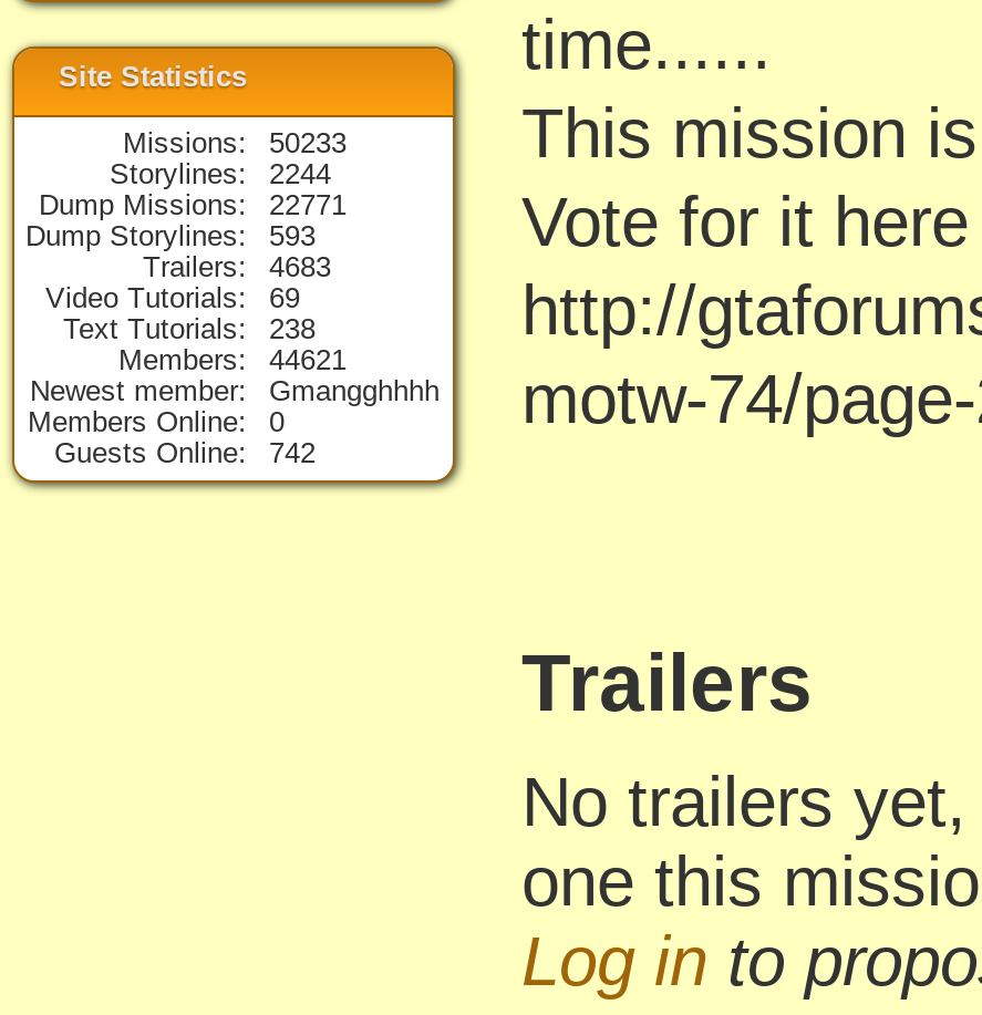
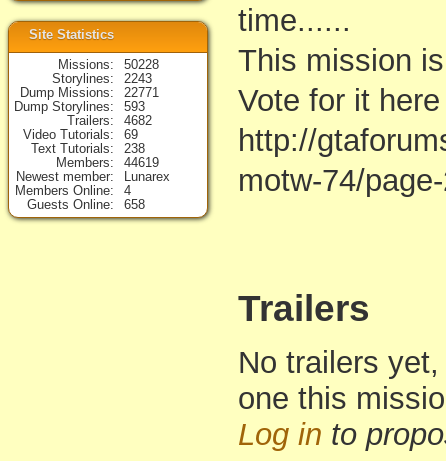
- Missions 50233
+ Missions 50228

- Storylines 2244
+ Storylines 2243

- Trailers 4683
+ Trailers 4682

- Members 44621
+ Members 44619

- Gmangghhhh
+ Lunarex

- Members Online 0
+ Members Online 4

- Guests Online 742
+ Guests Online 658
